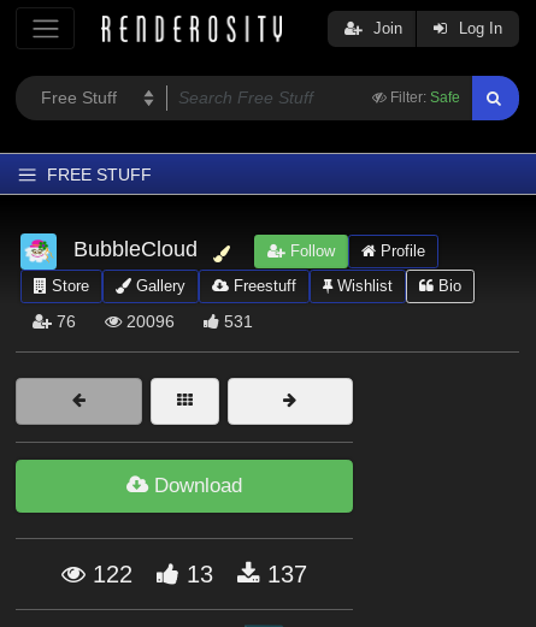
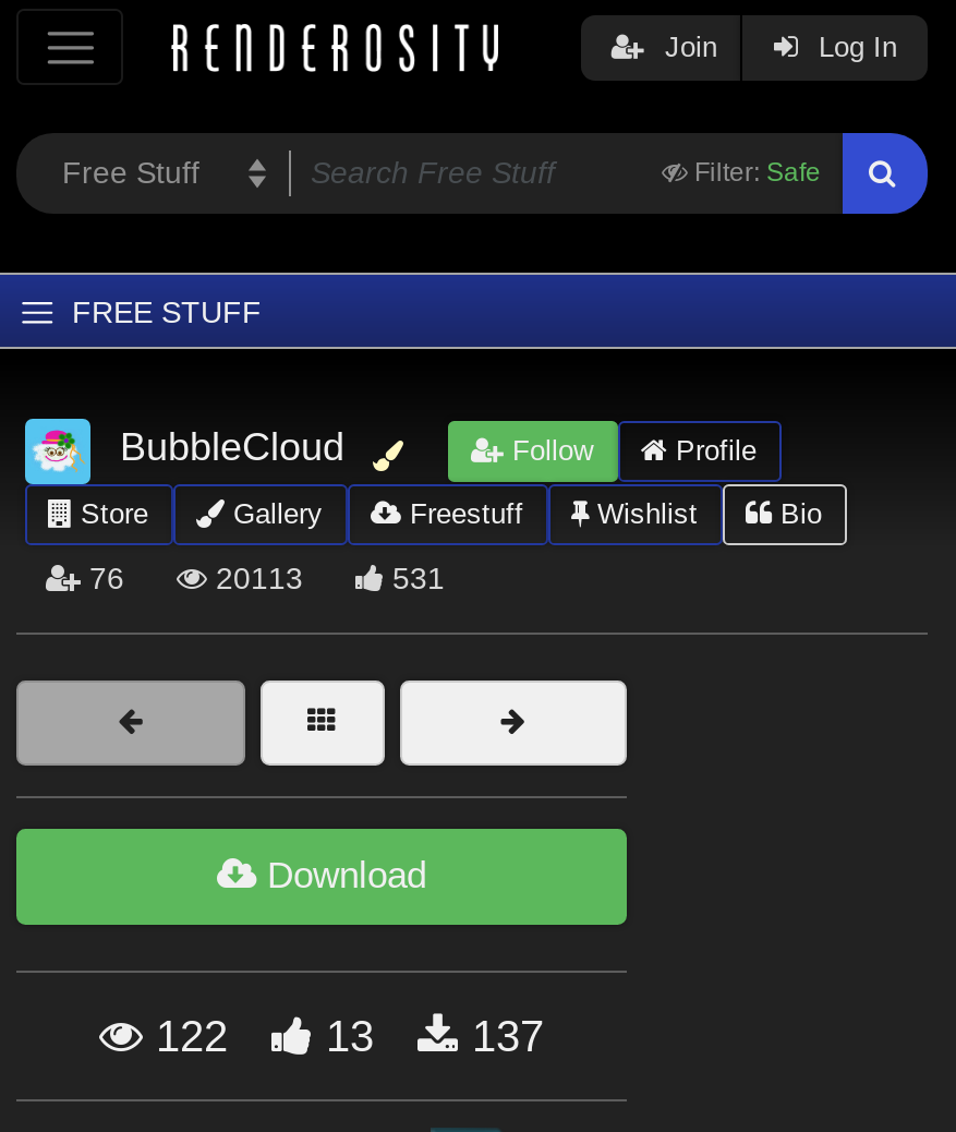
- 20096
+ 20113
